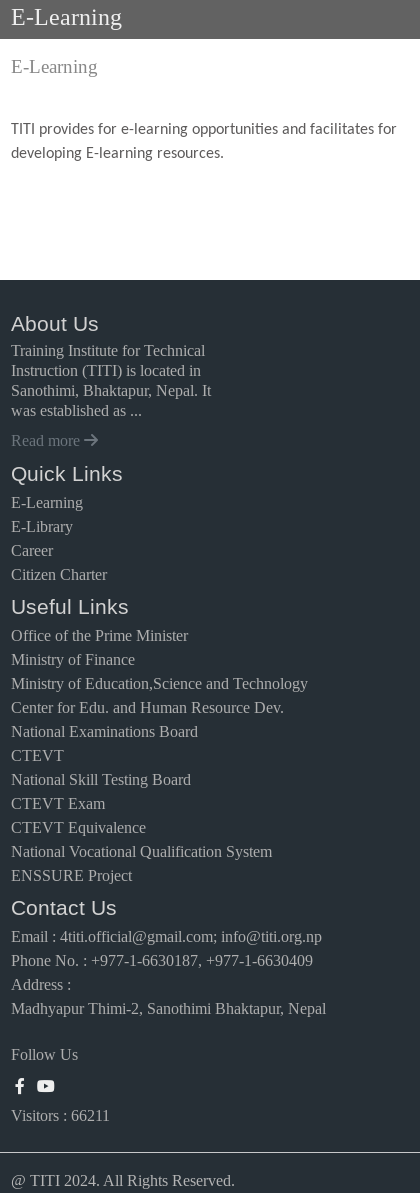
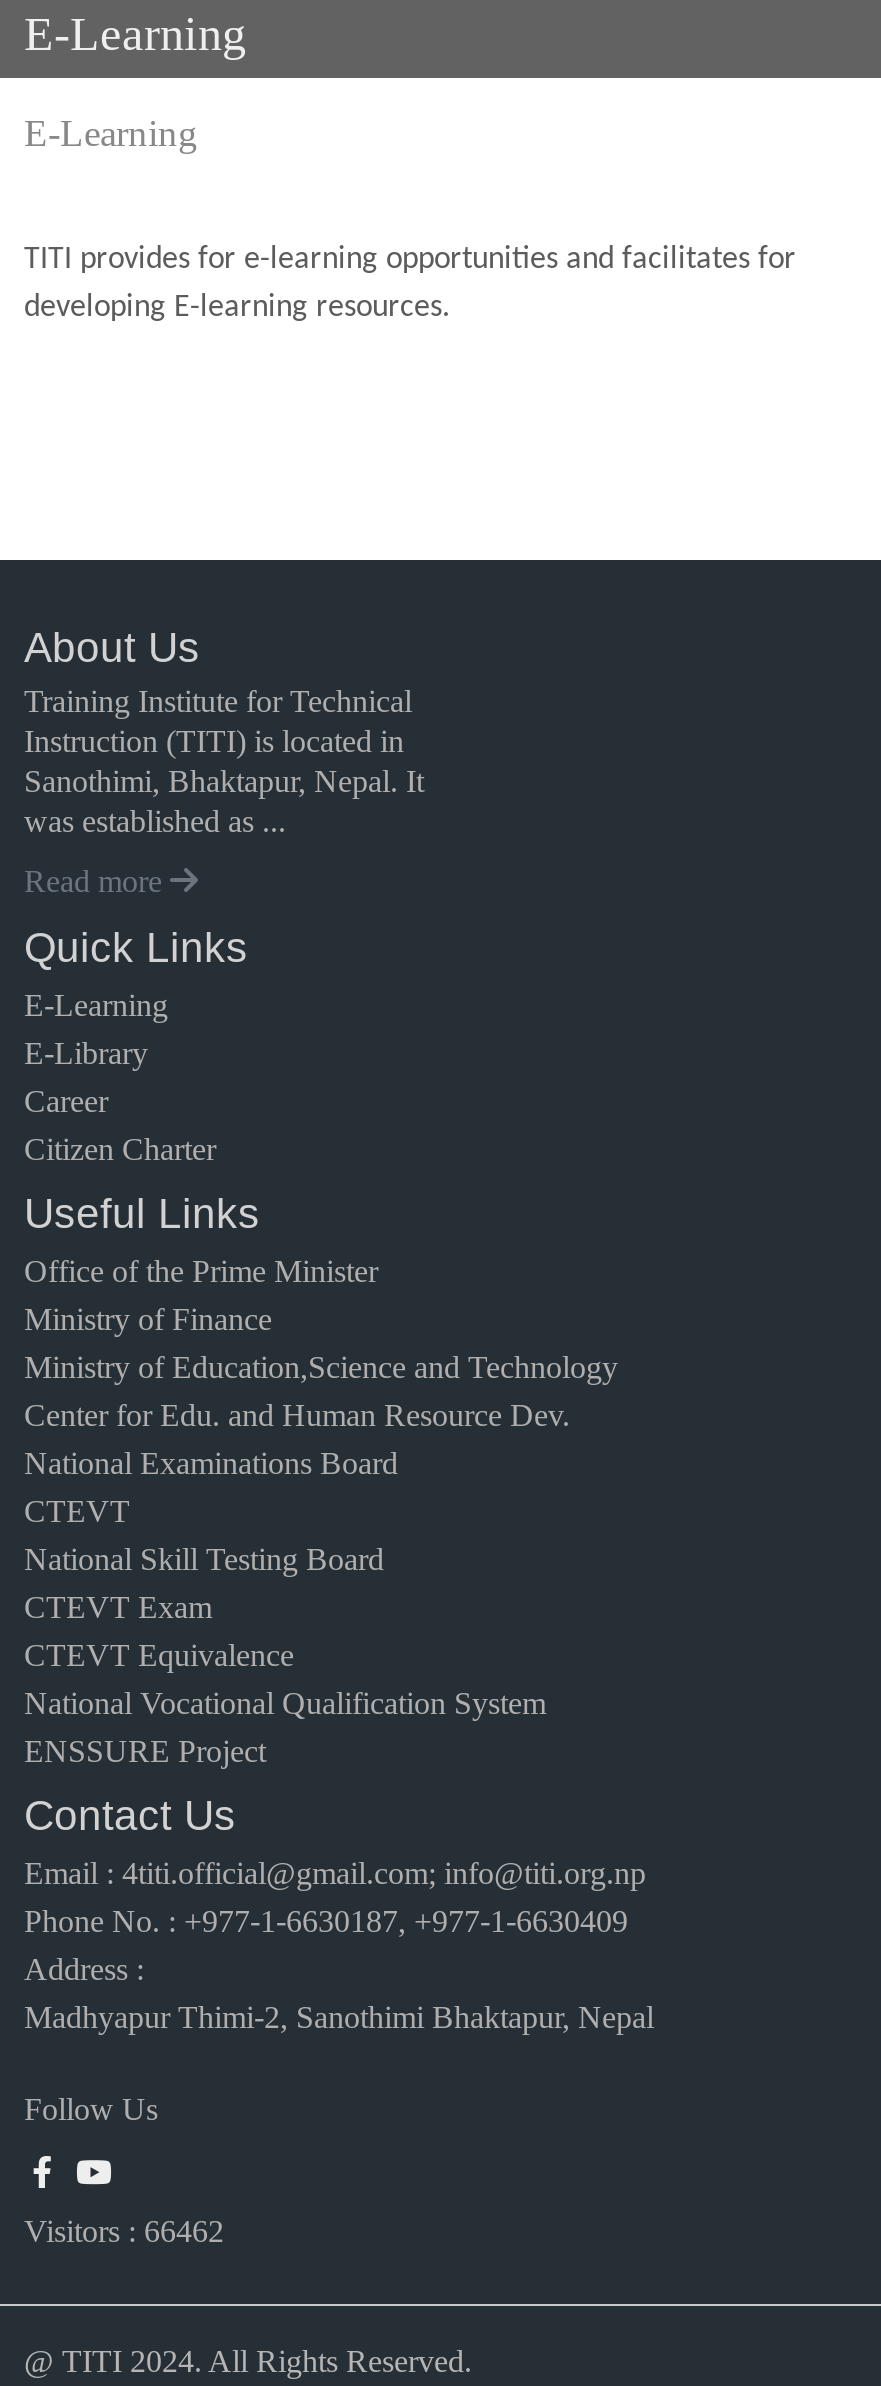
- Visitors : 66211
+ Visitors : 66462
